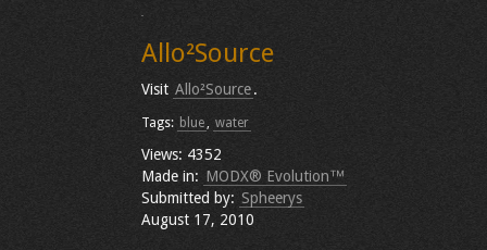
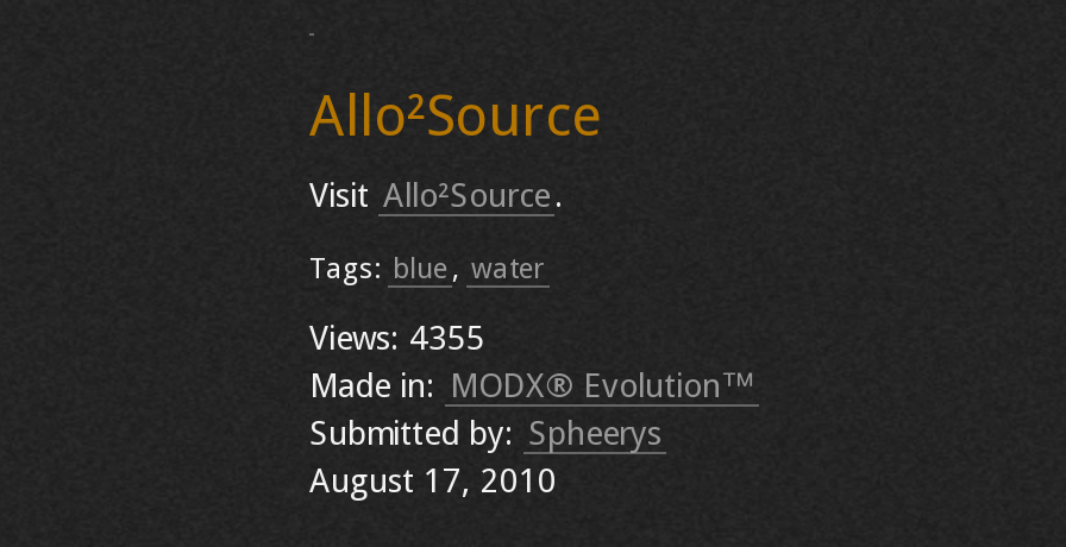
- Views: 4352
+ Views: 4355
